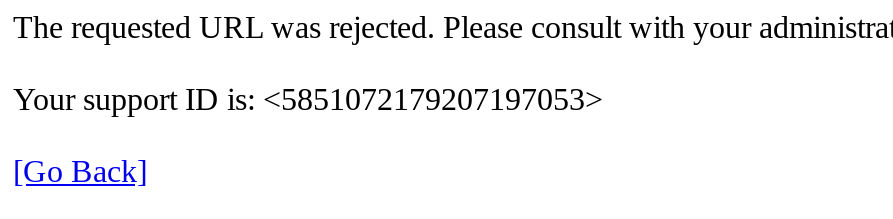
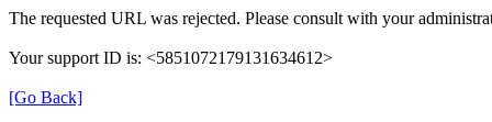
- Your support ID is: <5851072179207197053>
+ Your support ID is: <5851072179131634612>
